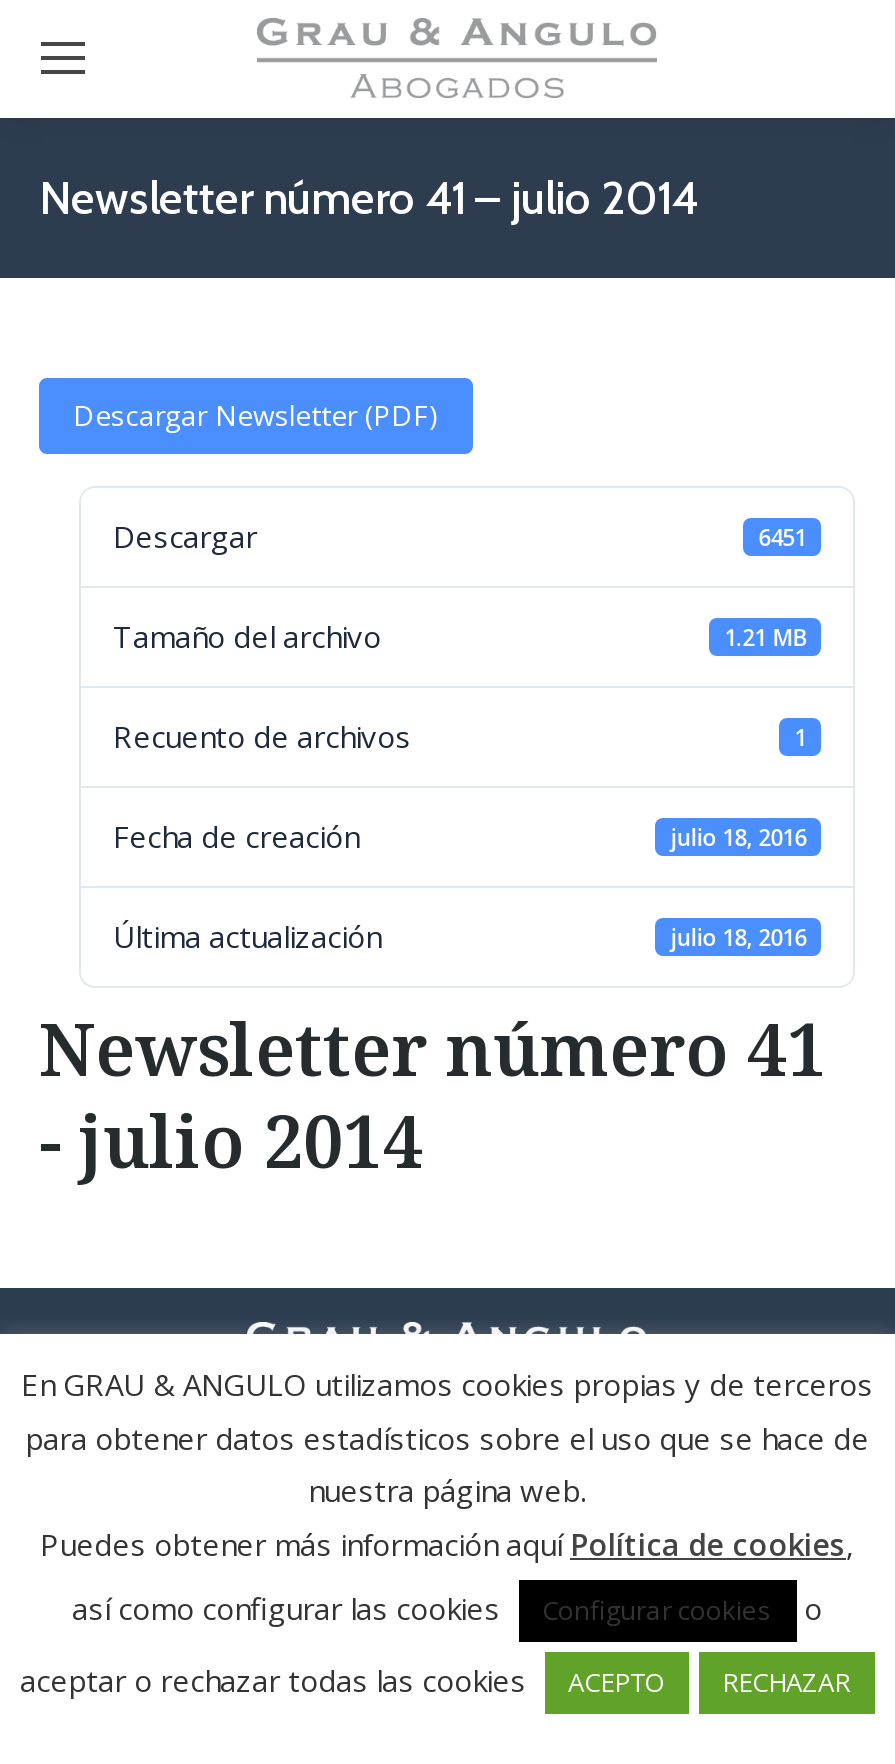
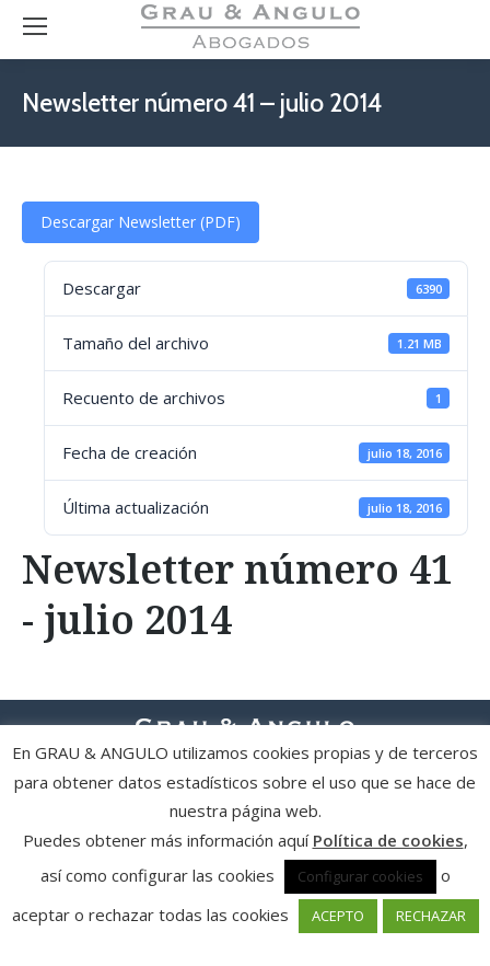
- 6451
+ 6390
